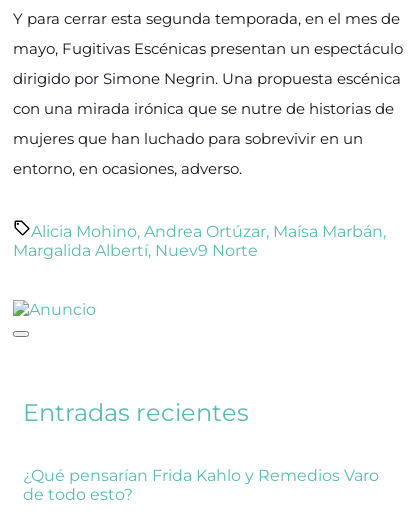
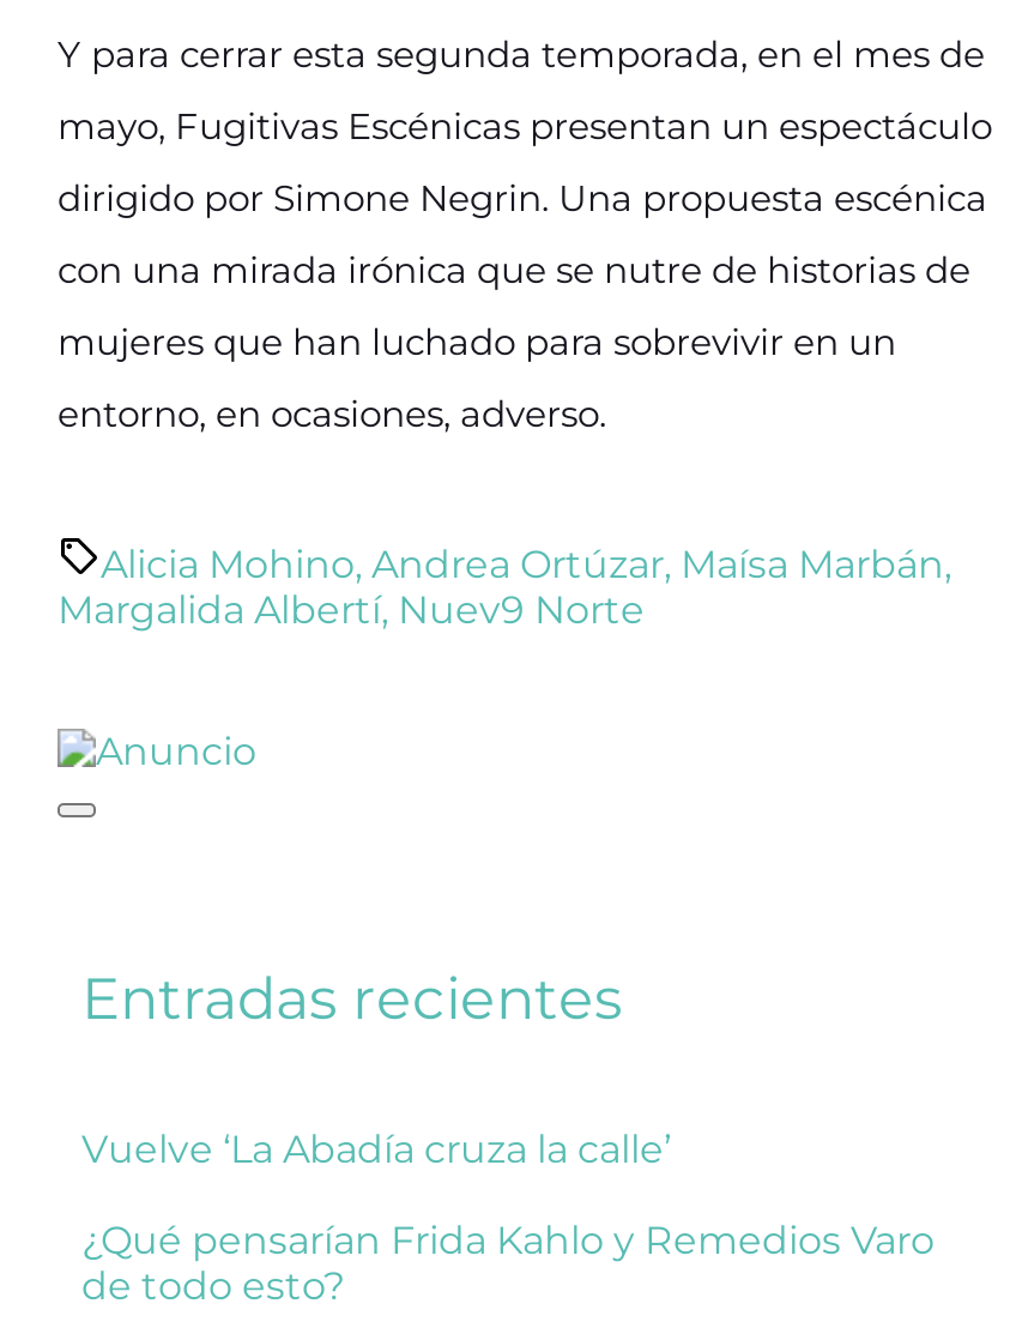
+ Vuelve ‘La Abadía cruza la calle’
